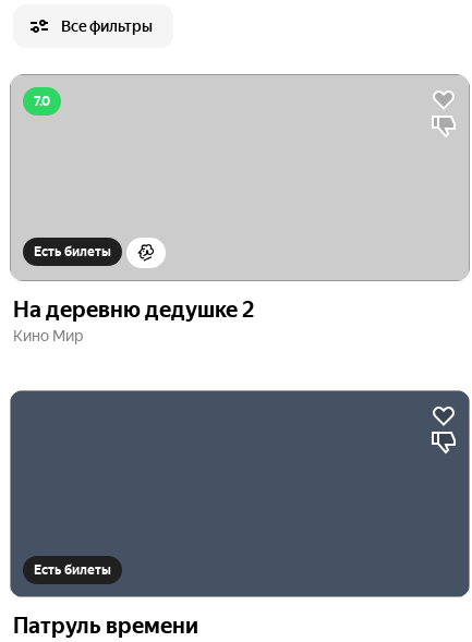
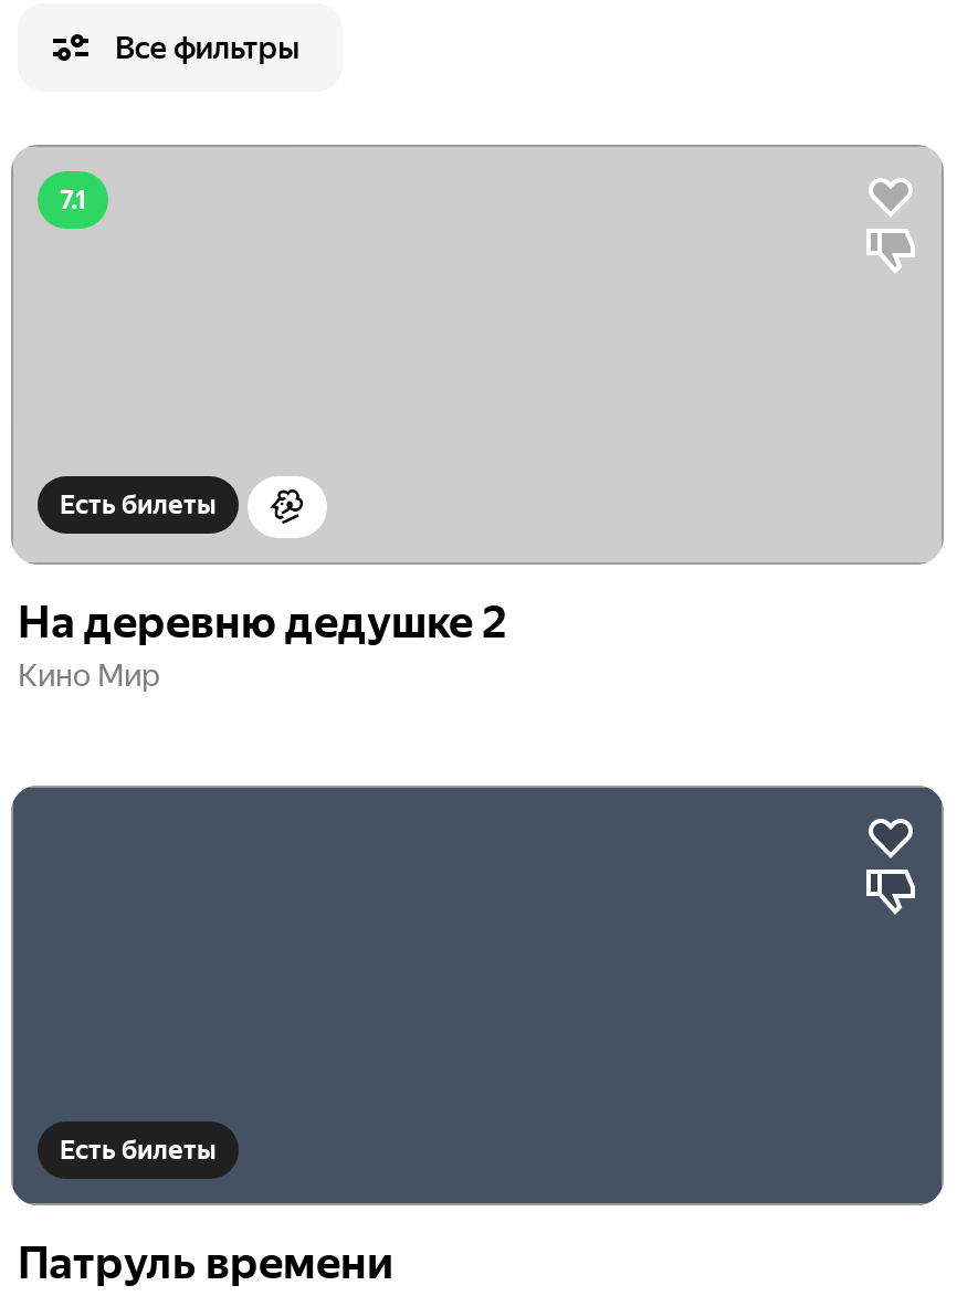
- 7.0
+ 7.1
